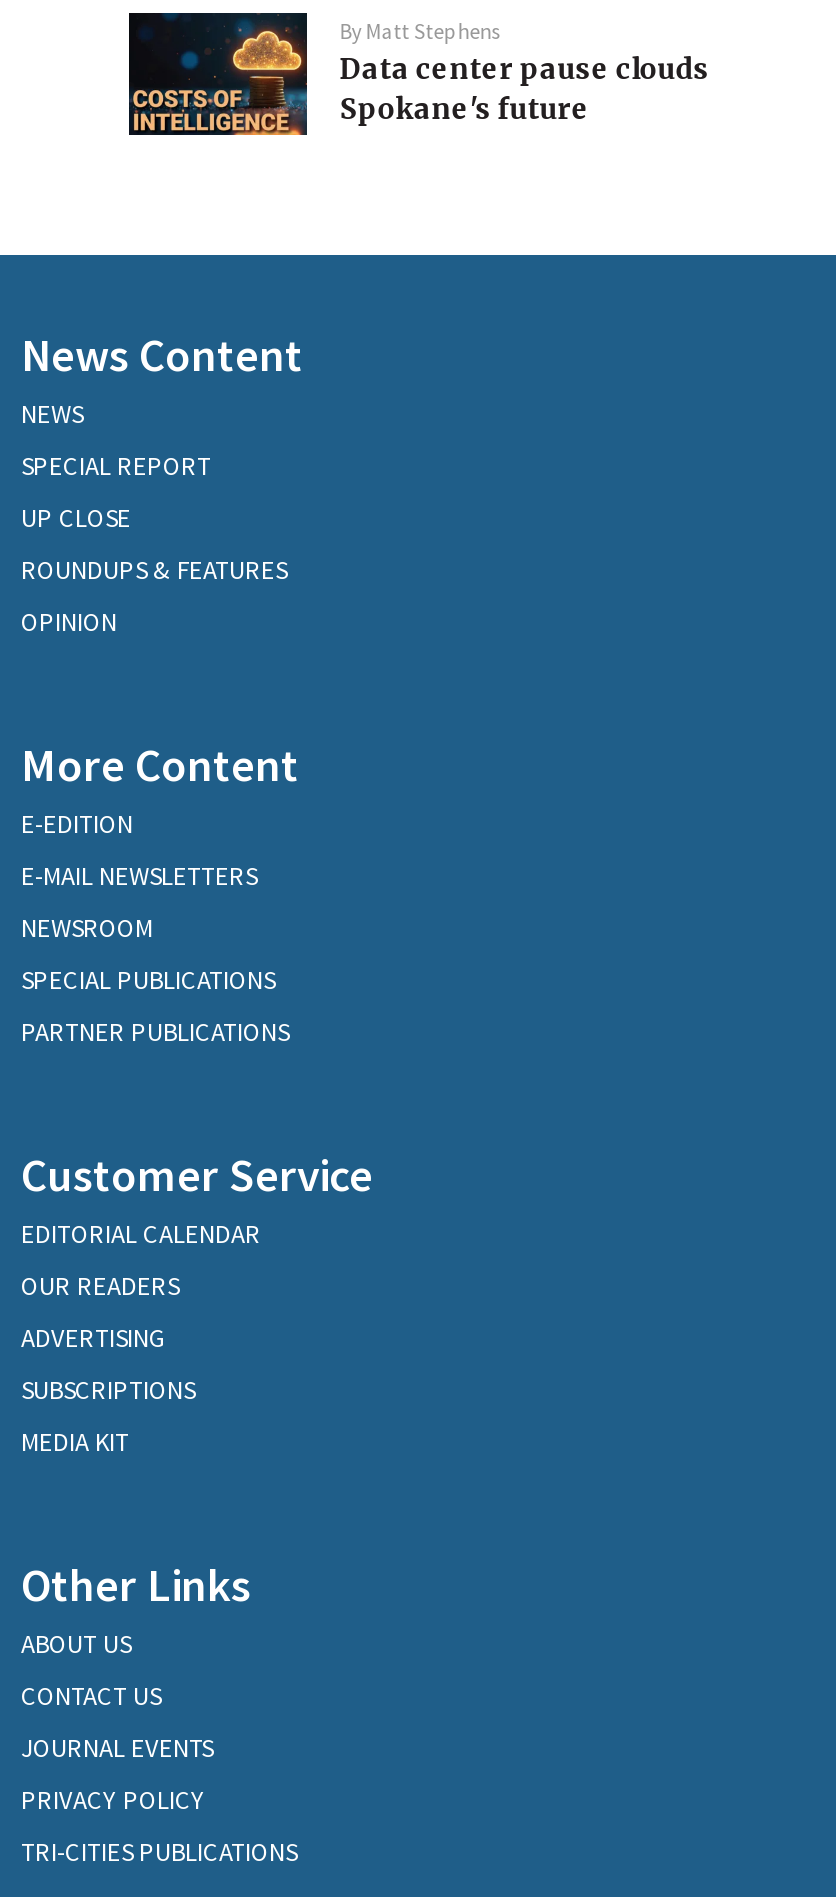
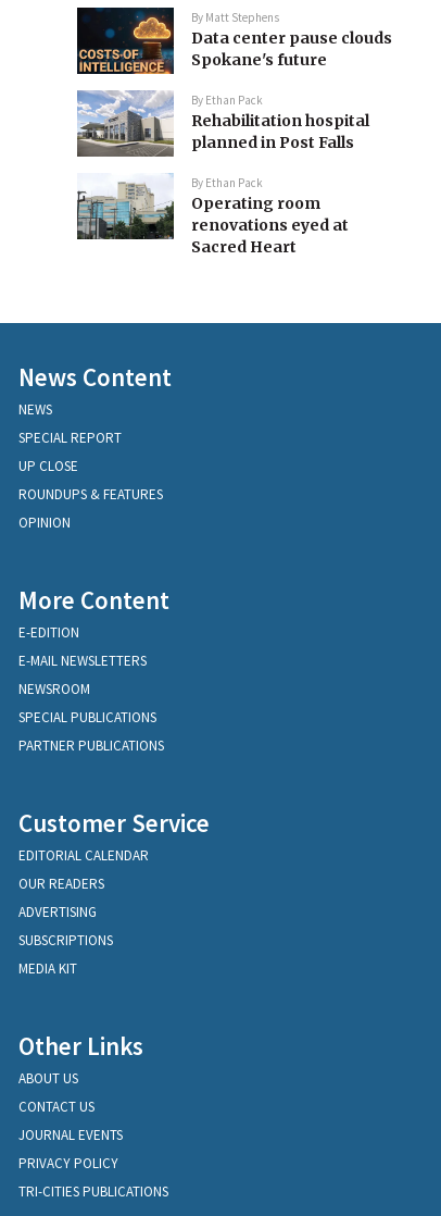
+ [image]
+ By Ethan Pack
+ Rehabilitation hospital
+ planned in Post Falls
+ By Ethan Pack
+ Operating room
+ renovations eyed at
+ Sacred Heart

+ [image]
